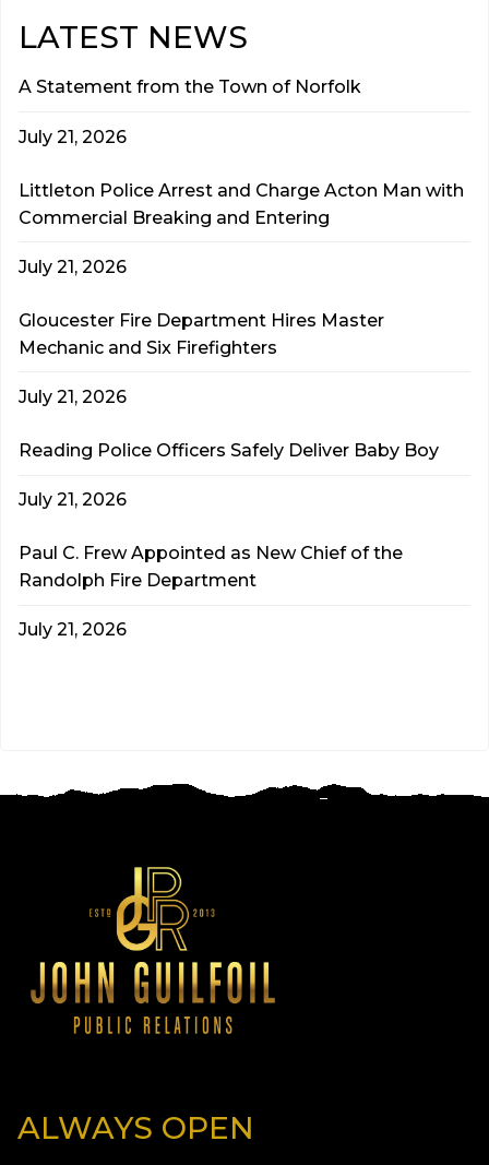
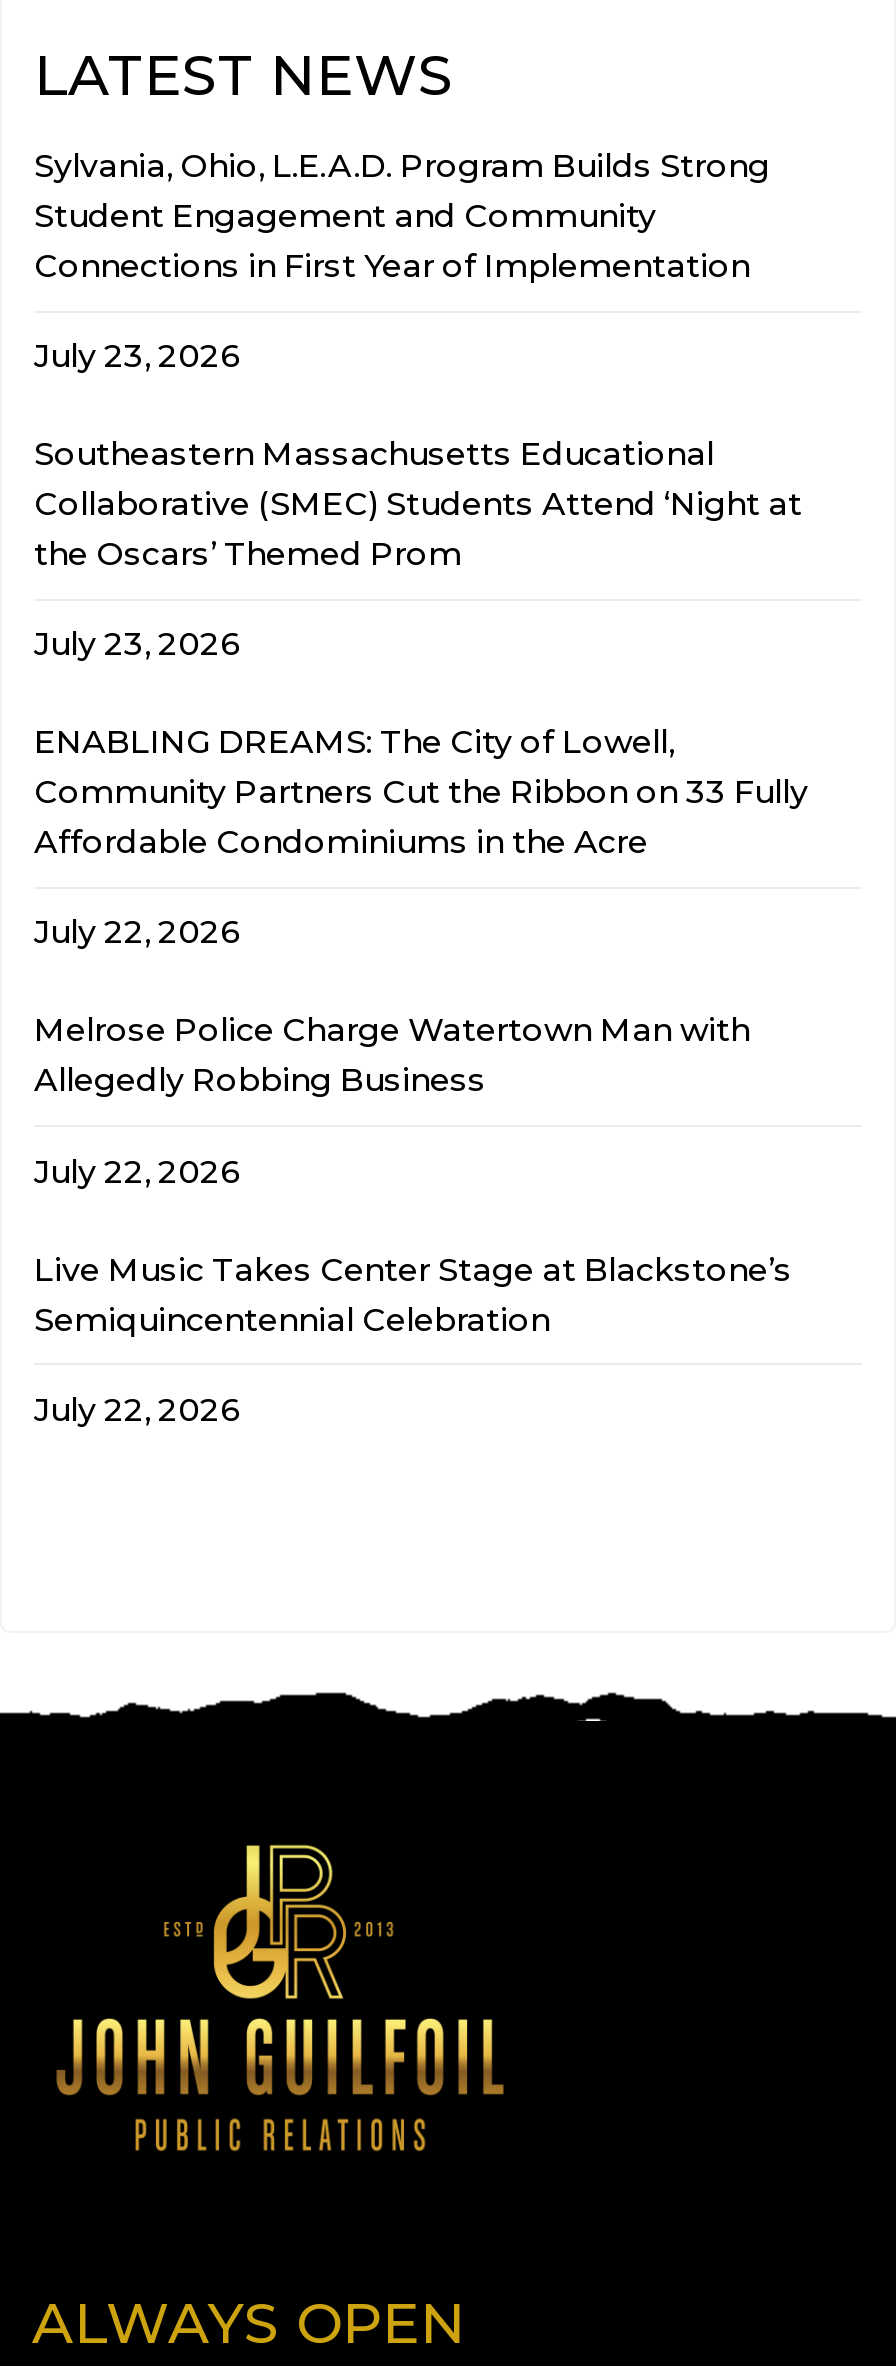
- A Statement from the Town of Norfolk
+ Sylvania, Ohio, L.E.A.D. Program Builds Strong
+ Student Engagement and Community
+ Connections in First Year of Implementation

- July 21, 2026
+ July 23, 2026

- Littleton Police Arrest and Charge Acton Man with
- Commercial Breaking and Entering
+ Southeastern Massachusetts Educational
+ Collaborative (SMEC) Students Attend ‘Night at
+ the Oscars’ Themed Prom

- July 21, 2026
+ July 23, 2026

- Gloucester Fire Department Hires Master
- Mechanic and Six Firefighters
+ ENABLING DREAMS: The City of Lowell,
+ Community Partners Cut the Ribbon on 33 Fully
+ Affordable Condominiums in the Acre

- July 21, 2026
+ July 22, 2026

- Reading Police Officers Safely Deliver Baby Boy
+ Melrose Police Charge Watertown Man with
+ Allegedly Robbing Business

- July 21, 2026
+ July 22, 2026

- Paul C. Frew Appointed as New Chief of the
- Randolph Fire Department
+ Live Music Takes Center Stage at Blackstone’s
+ Semiquincentennial Celebration

- July 21, 2026
+ July 22, 2026
